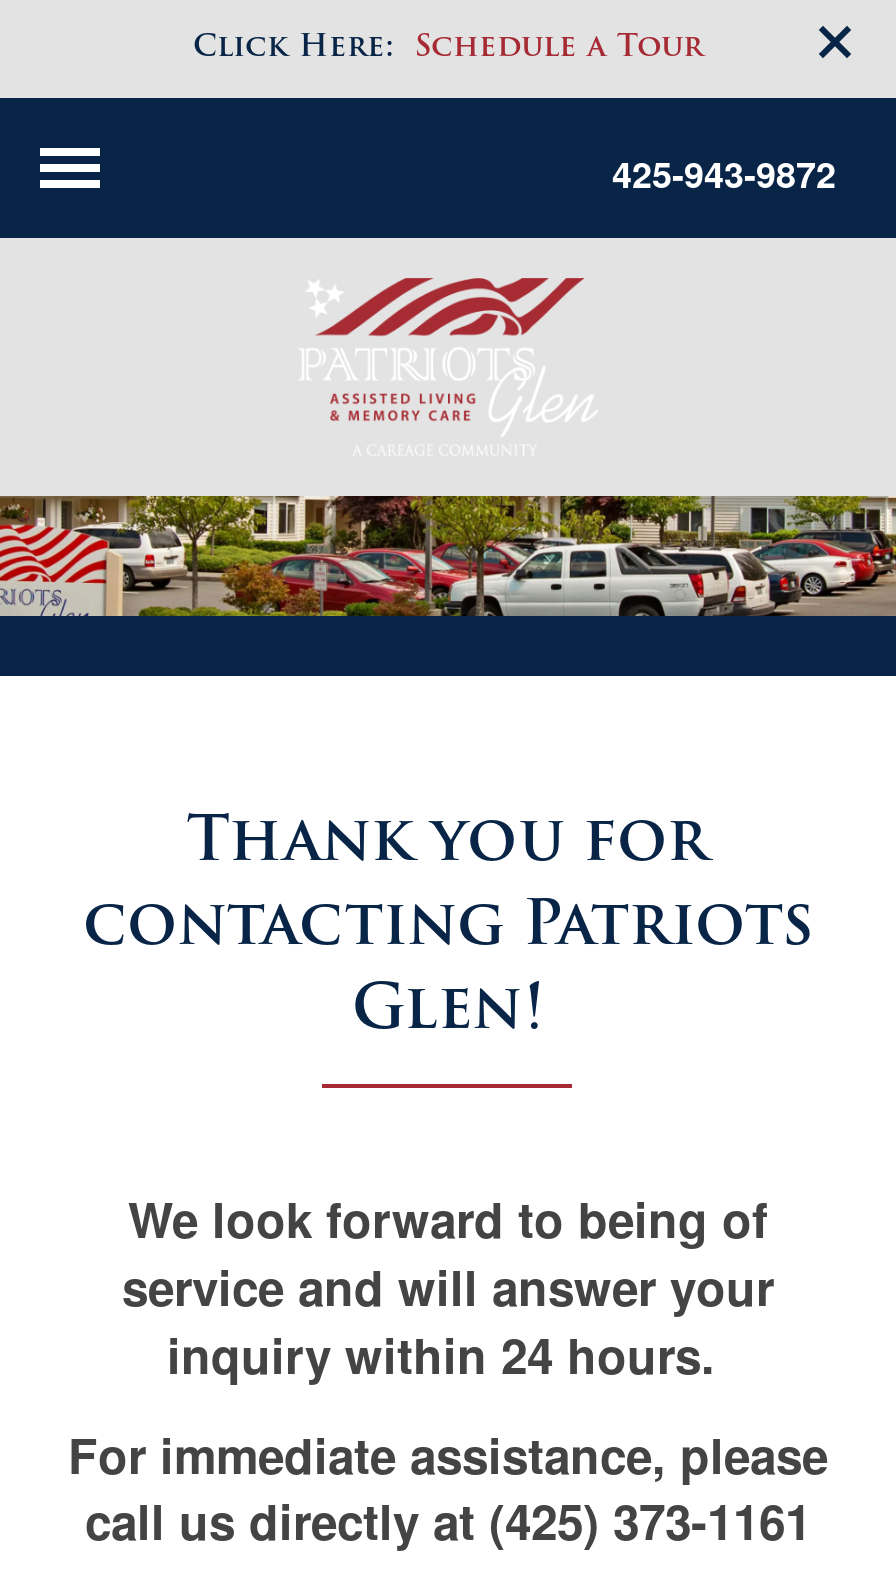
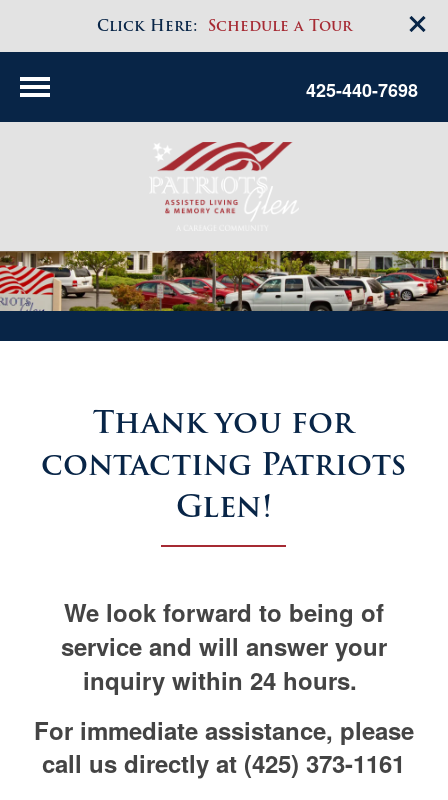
- 425-943-9872
+ 425-440-7698
